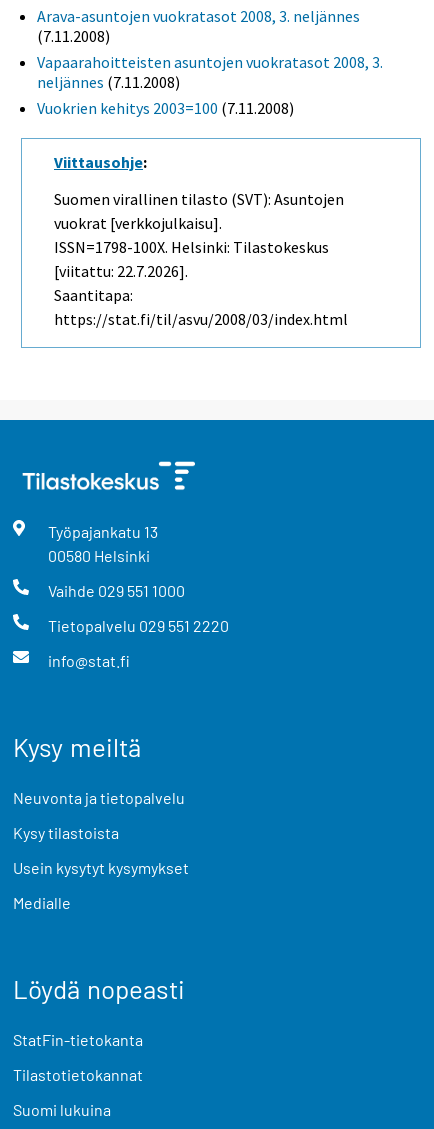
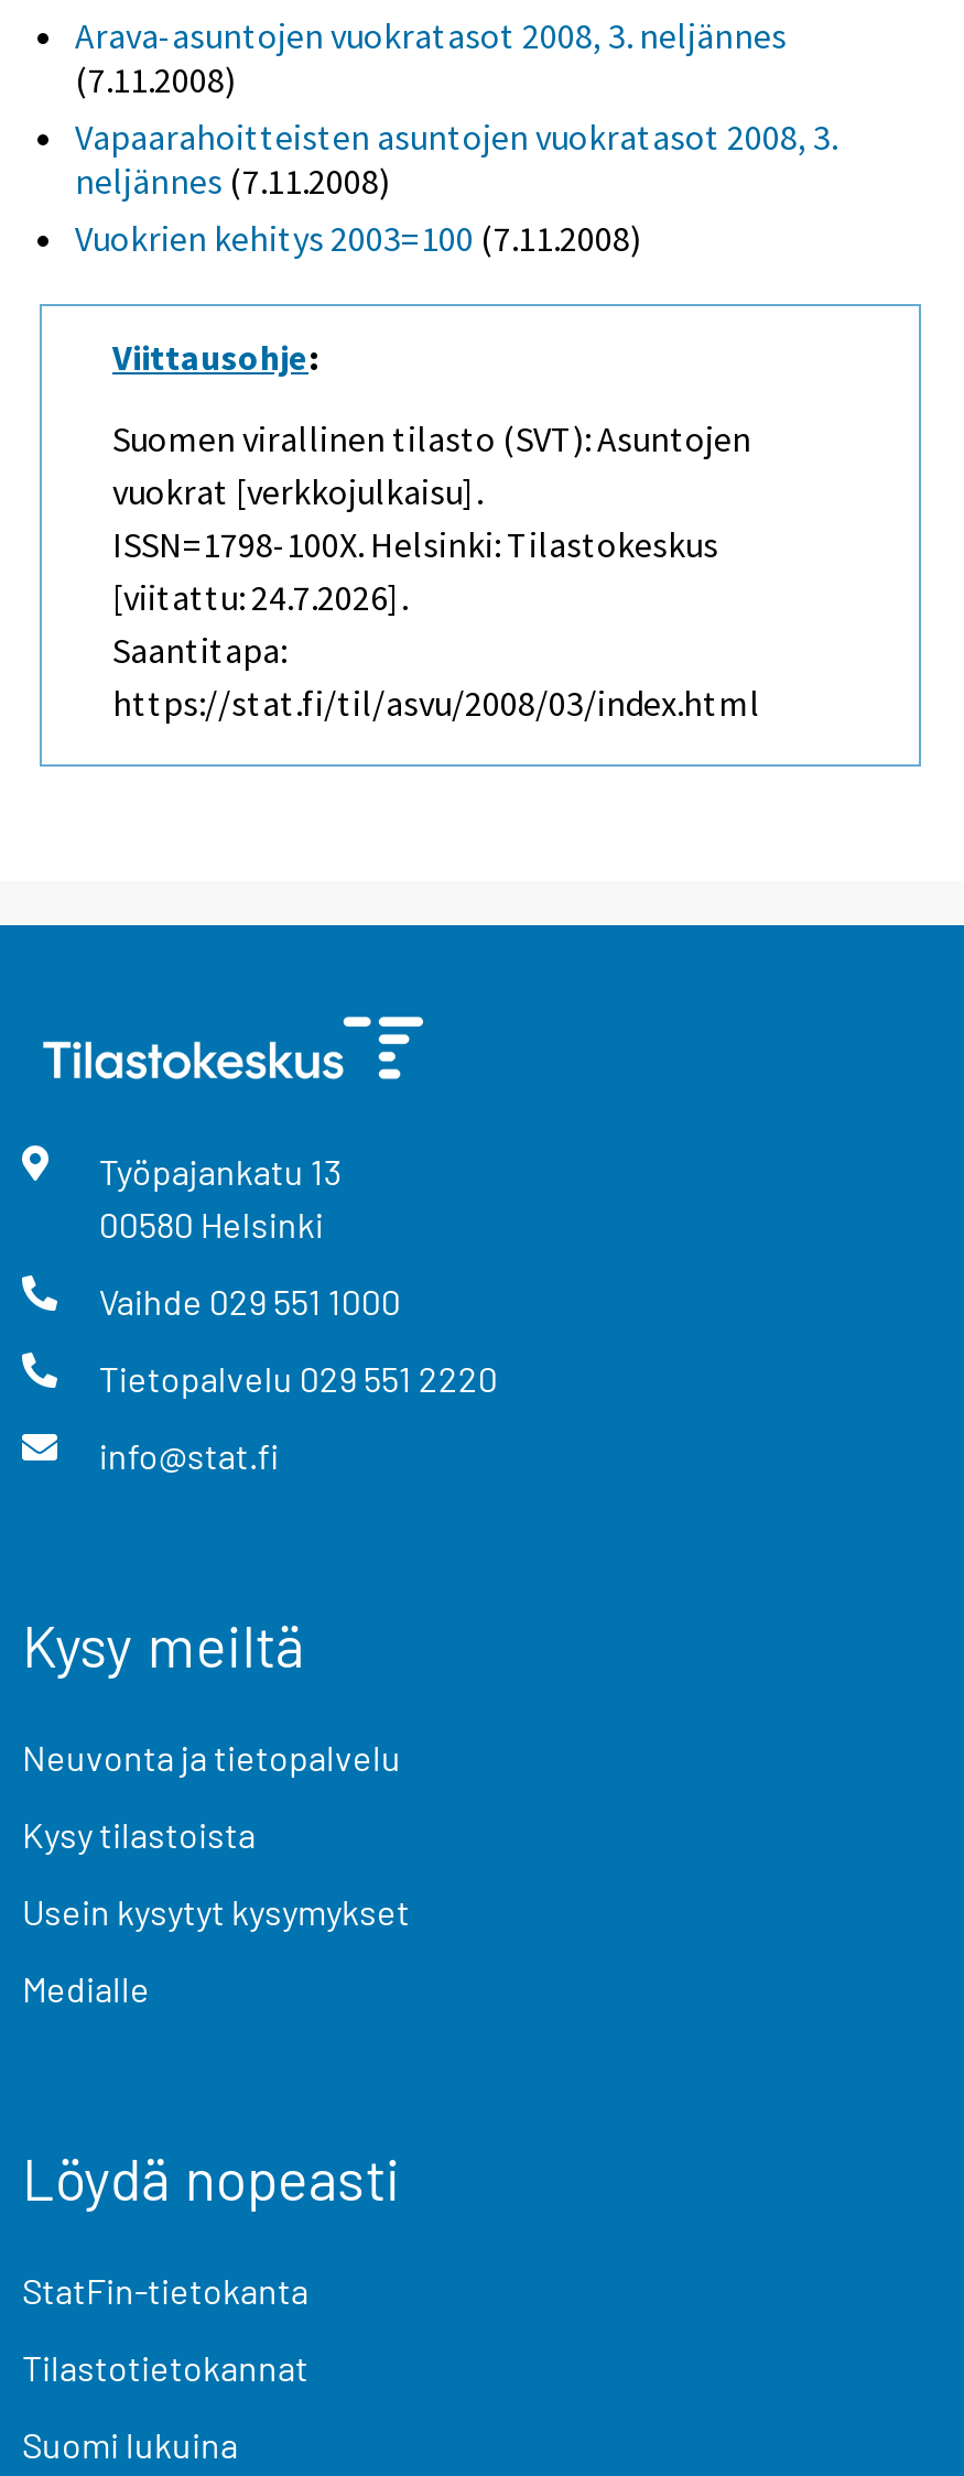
- [viitattu: 22.7.2026].
+ [viitattu: 24.7.2026].
